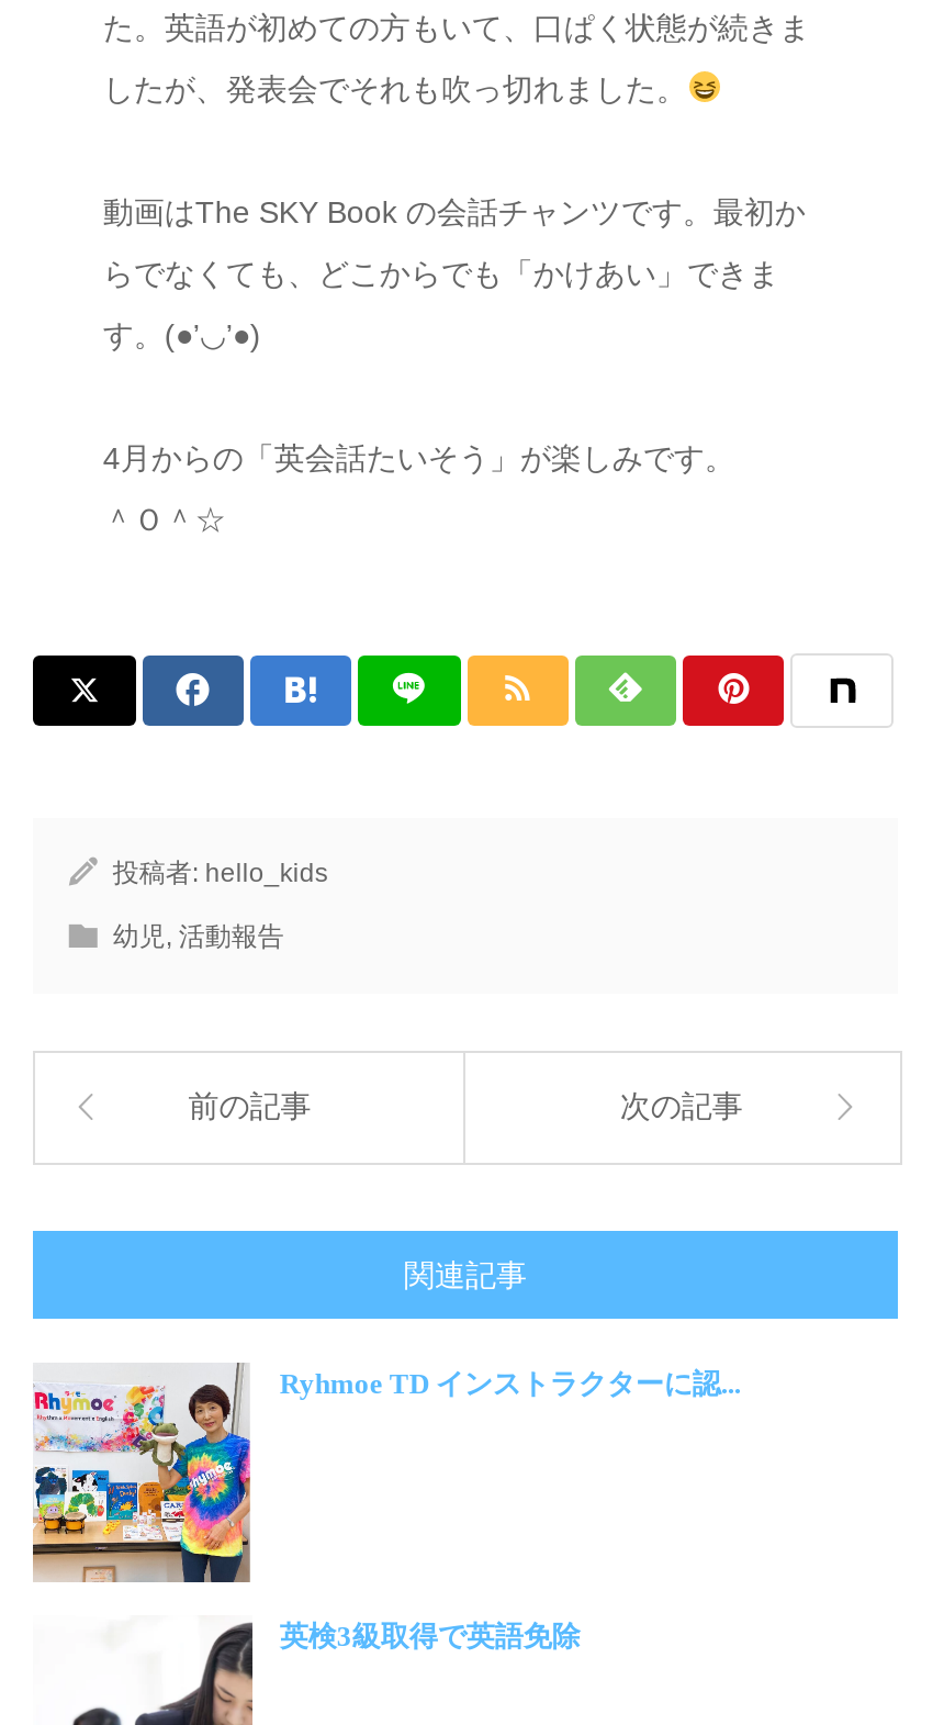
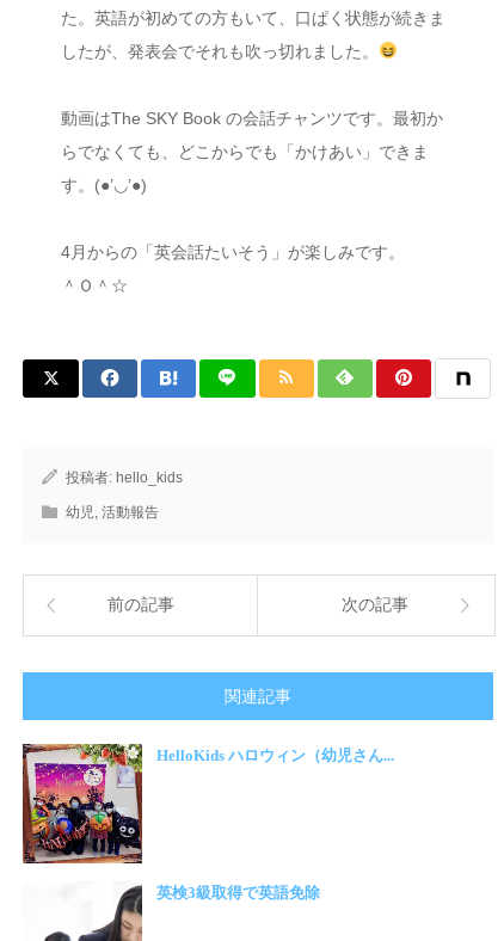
- [image]
- Ryhmoe TD インストラクターに認...
+ [image]
+ HelloKids ハロウィン（幼児さん...
